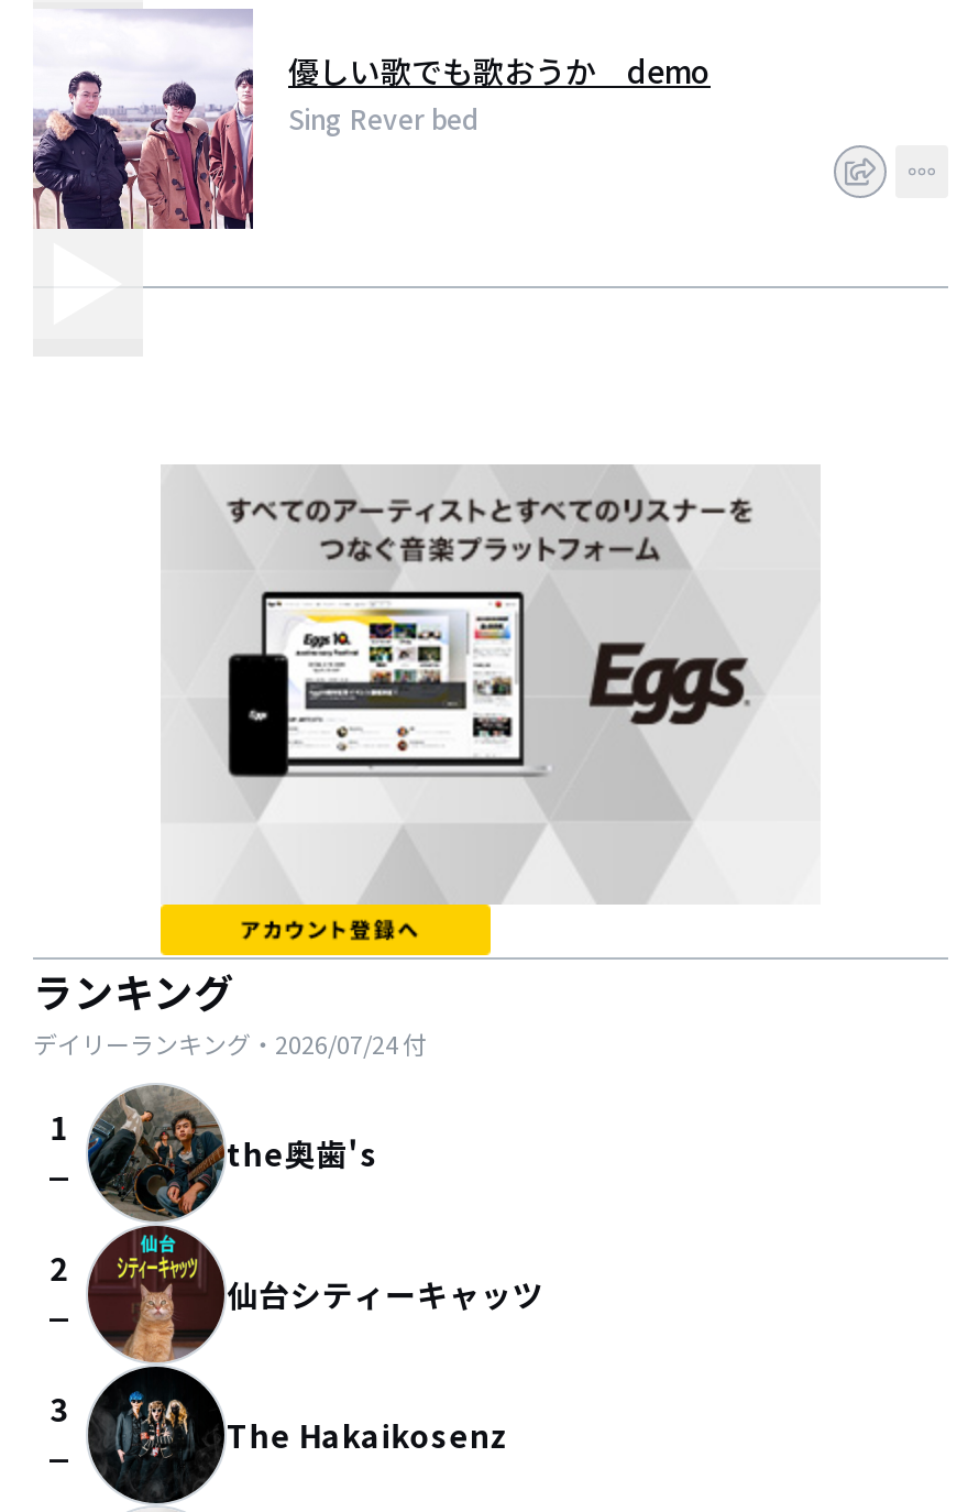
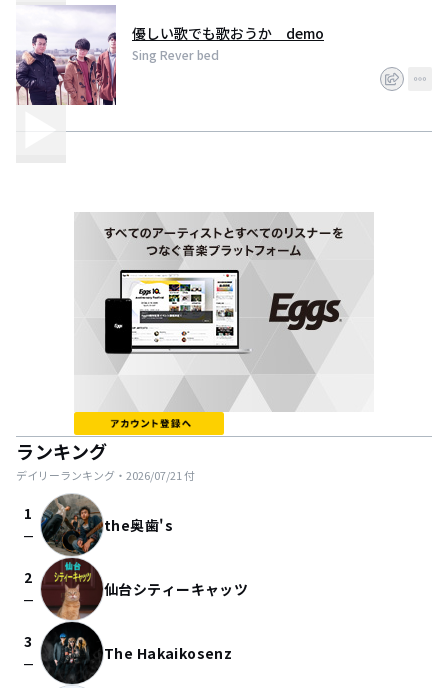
- デイリーランキング・2026/07/24付
+ デイリーランキング・2026/07/21付
